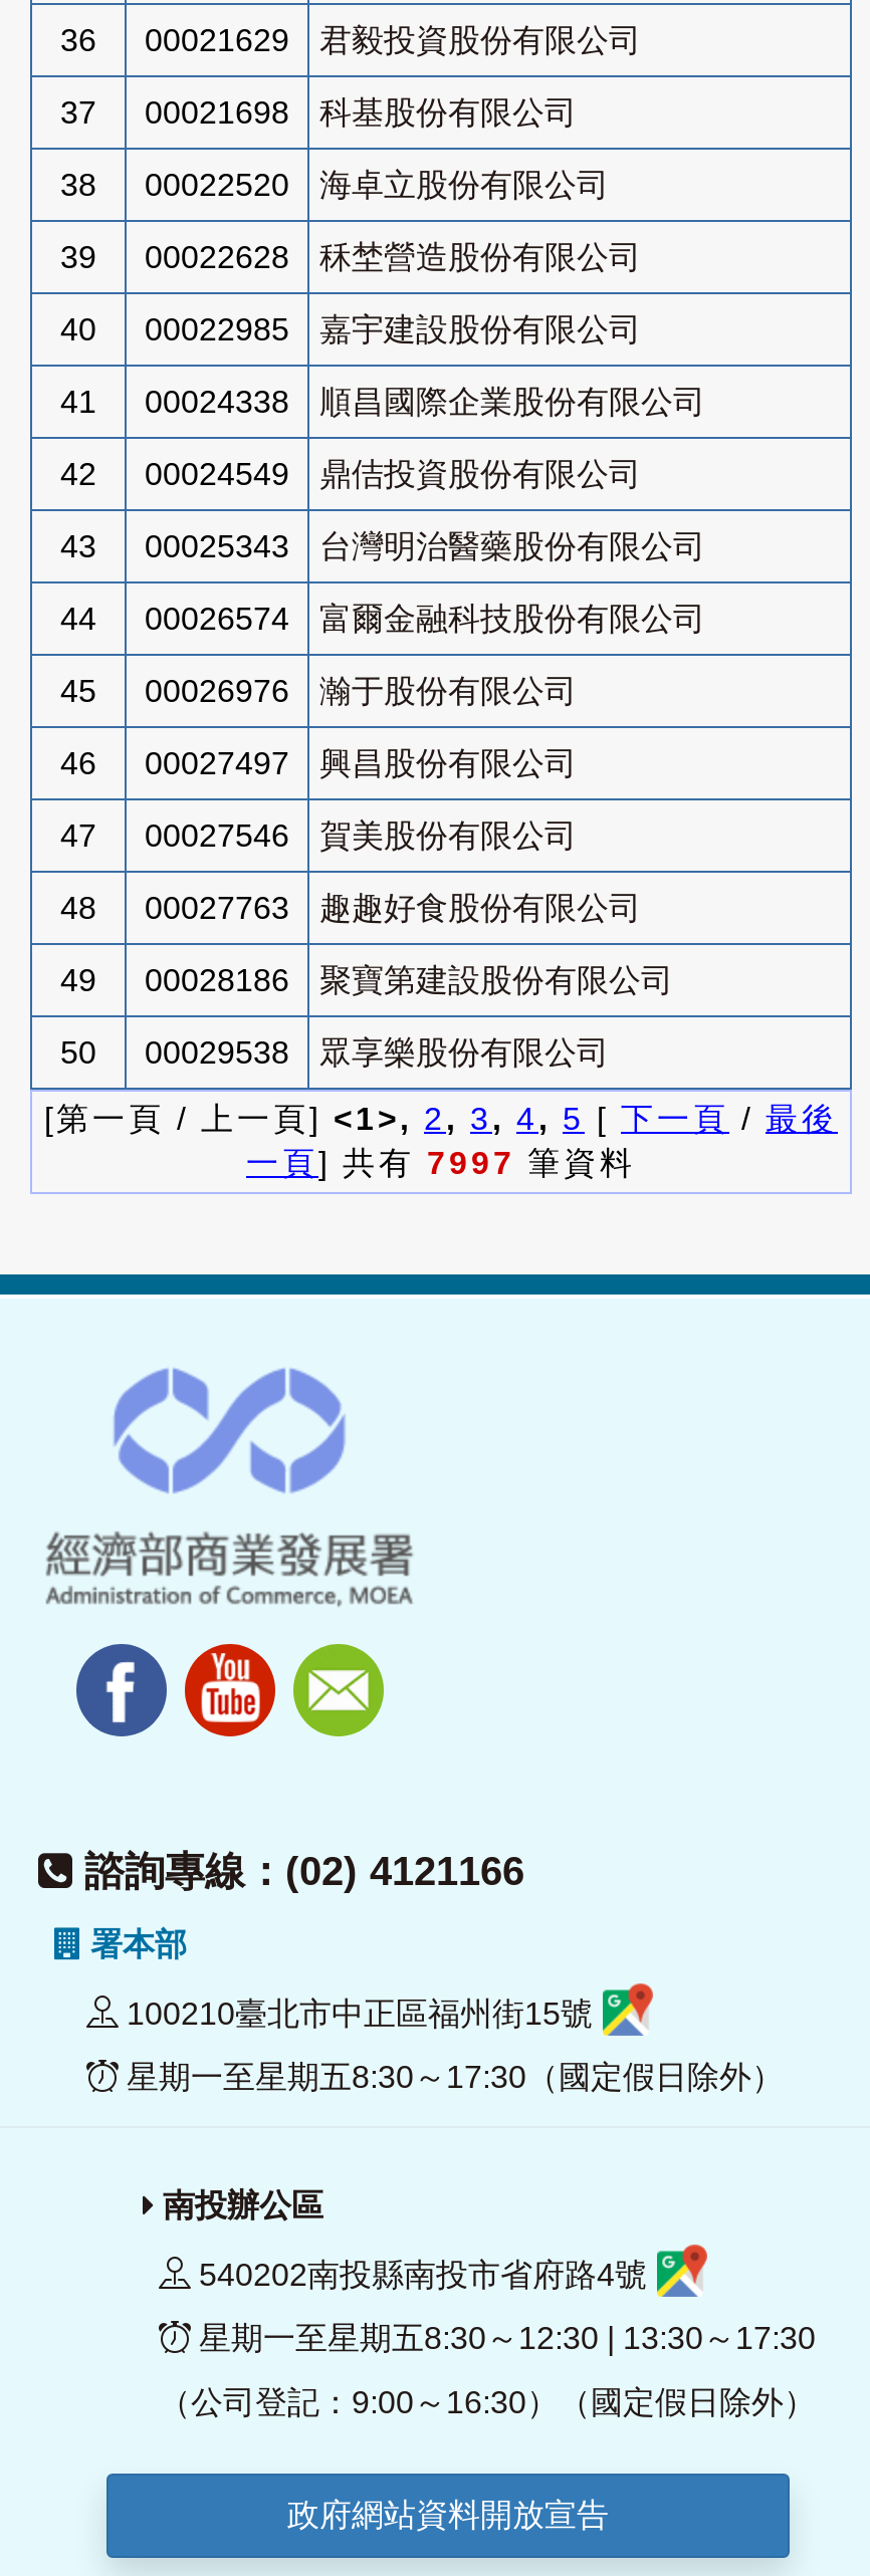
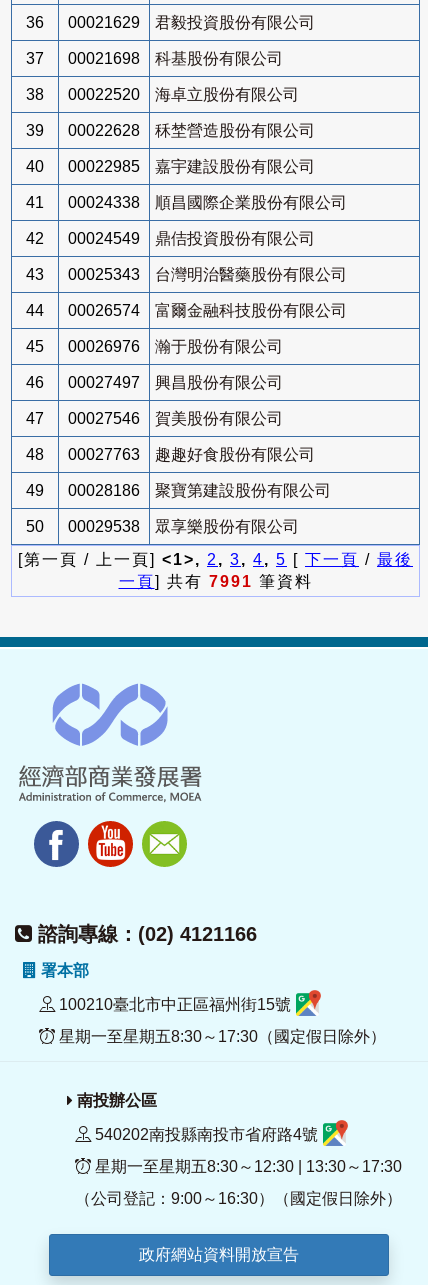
- 一頁] 共有7997筆資料
+ 一頁] 共有7991筆資料
